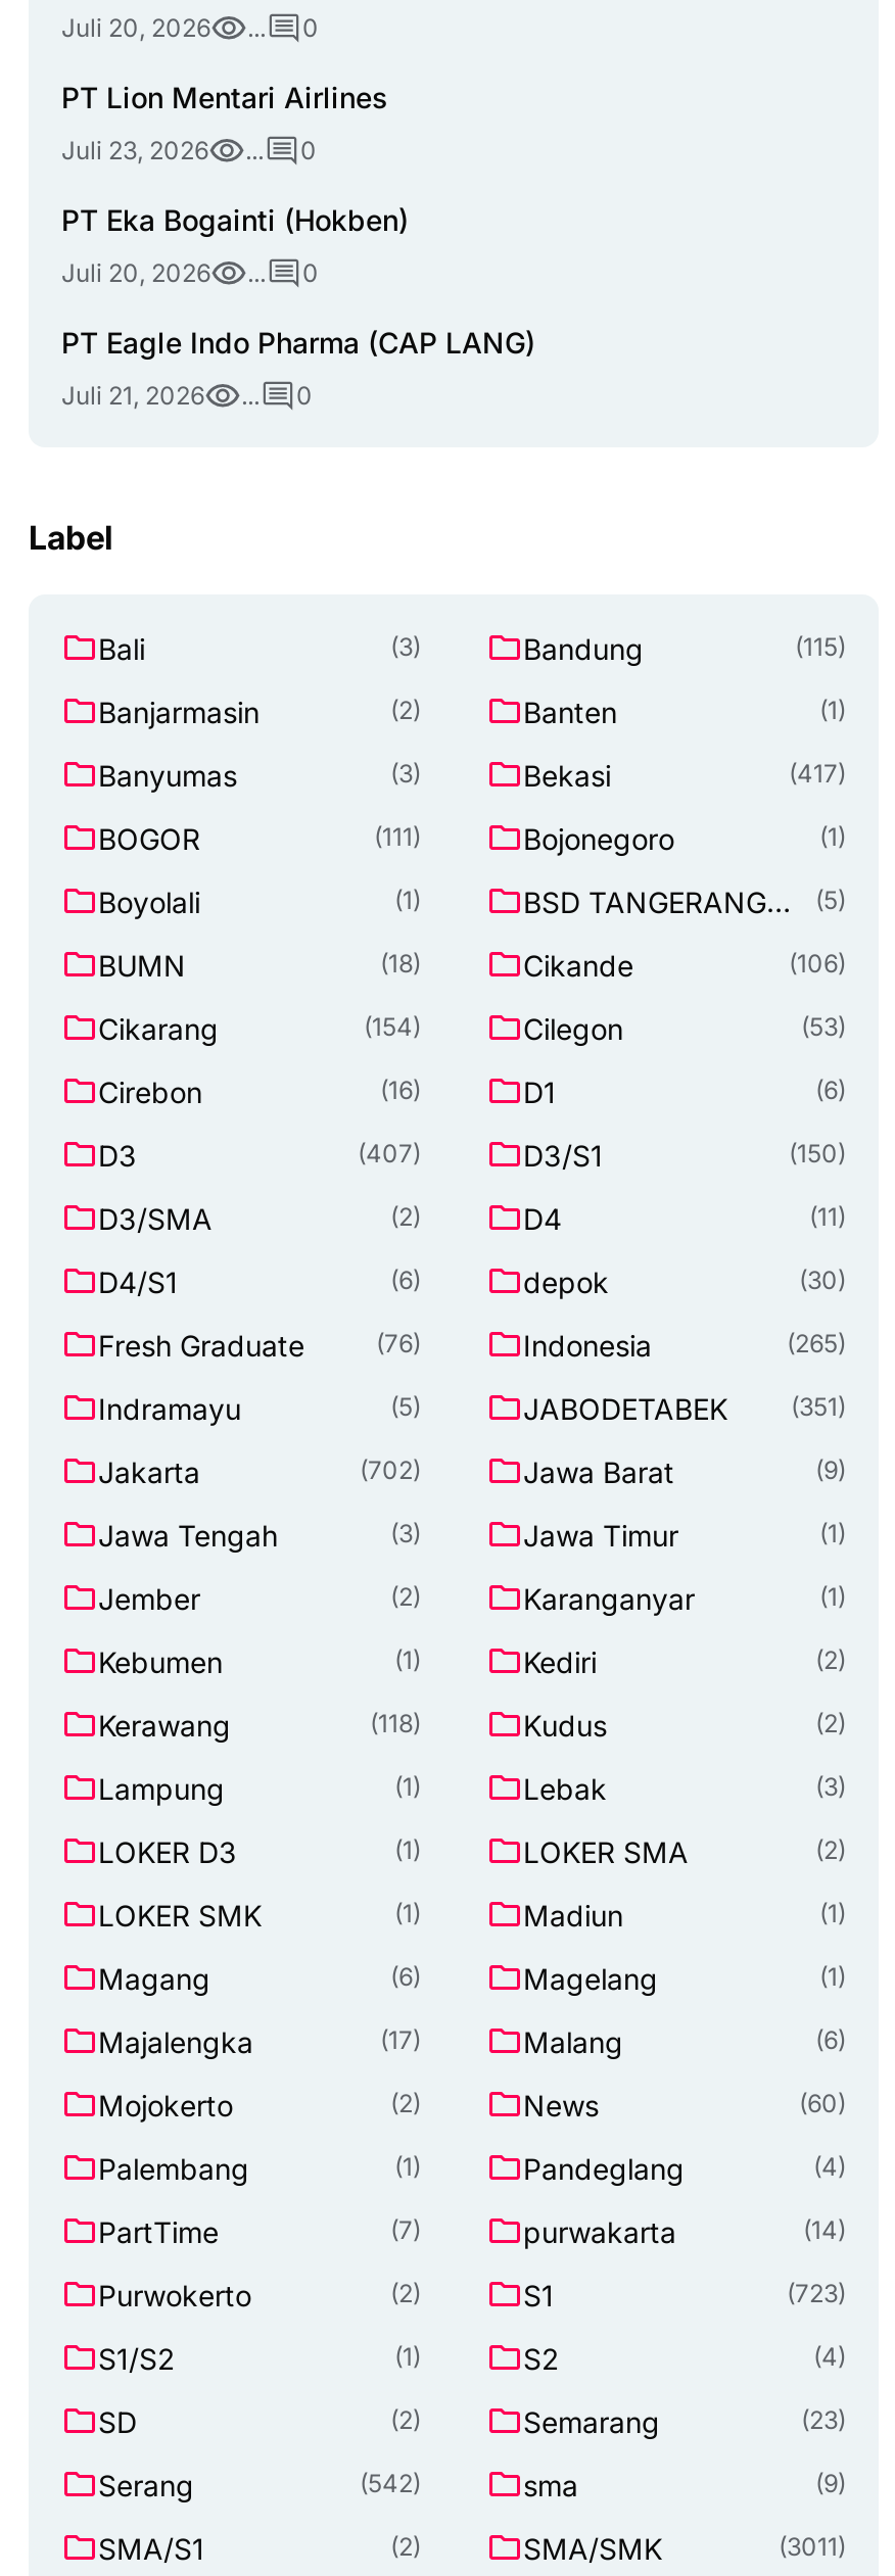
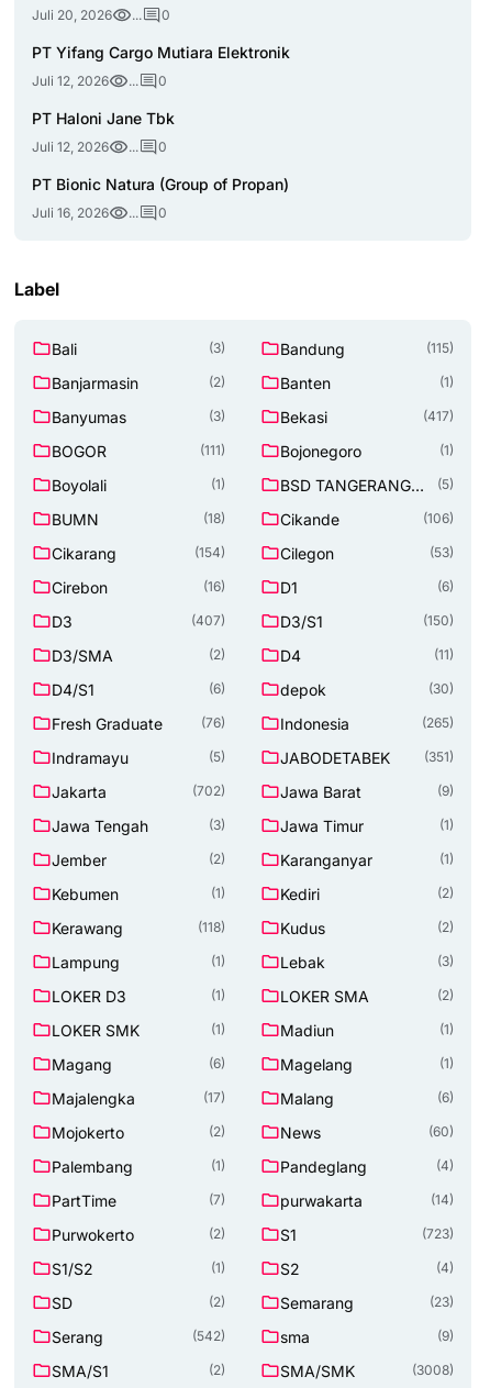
- PT Lion Mentari Airlines
+ PT Yifang Cargo Mutiara Elektronik

- Juli 23, 2026
+ Juli 12, 2026

- PT Eka Bogainti (Hokben)
+ PT Haloni Jane Tbk

- Juli 20, 2026
+ Juli 12, 2026

- PT Eagle Indo Pharma (CAP LANG)
+ PT Bionic Natura (Group of Propan)

- Juli 21, 2026
+ Juli 16, 2026

- (3011)
+ (3008)
